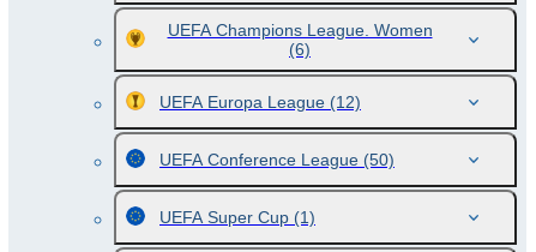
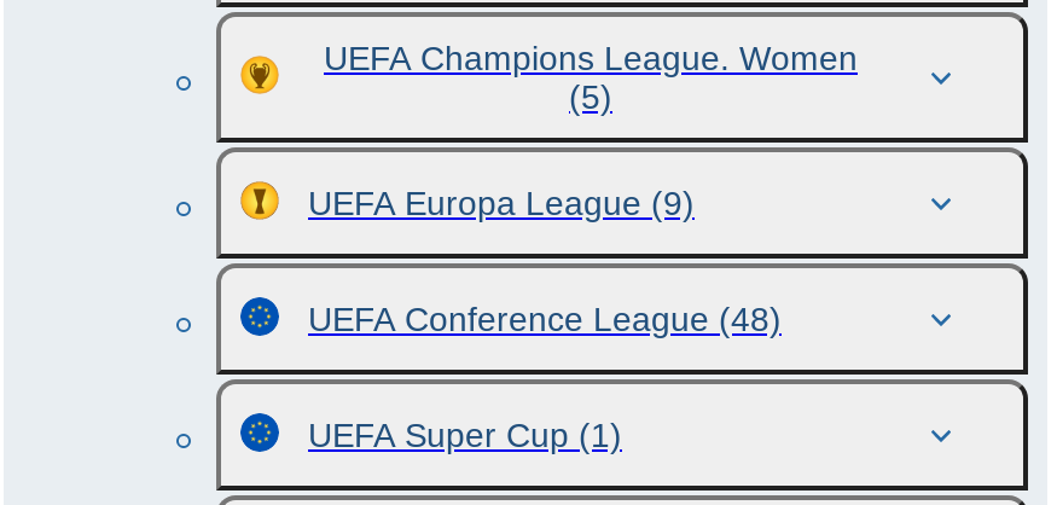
- (6)
+ (5)

- UEFA Europa League (12)
+ UEFA Europa League (9)

- UEFA Conference League (50)
+ UEFA Conference League (48)
